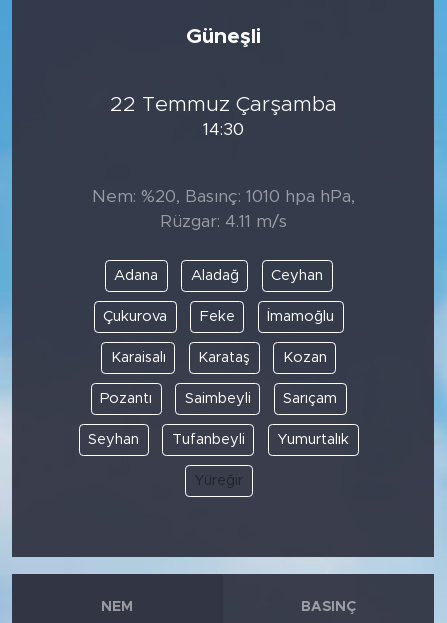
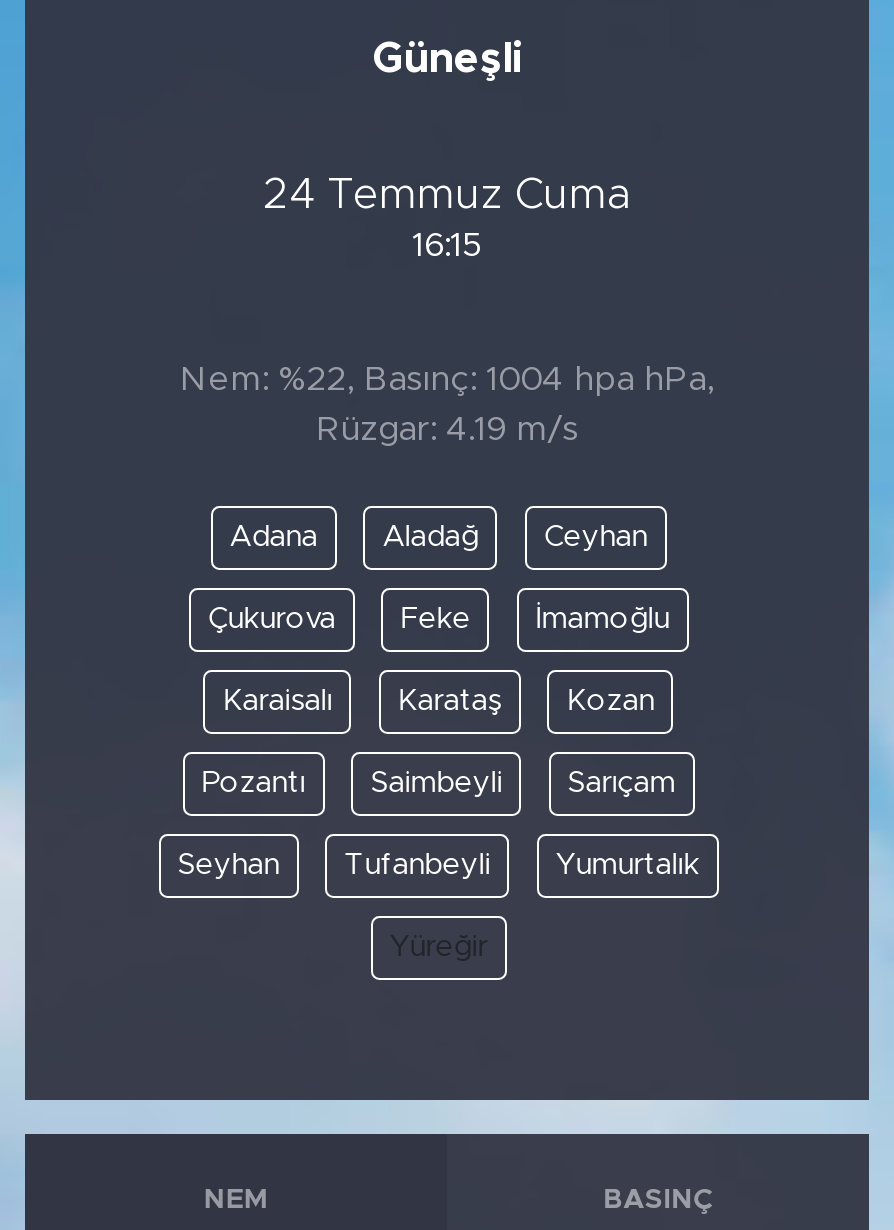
- 22 Temmuz Çarşamba
+ 24 Temmuz Cuma

- 14:30
+ 16:15

- Nem: %20, Basınç: 1010 hpa hPa,
+ Nem: %22, Basınç: 1004 hpa hPa,

- Rüzgar: 4.11 m/s
+ Rüzgar: 4.19 m/s
